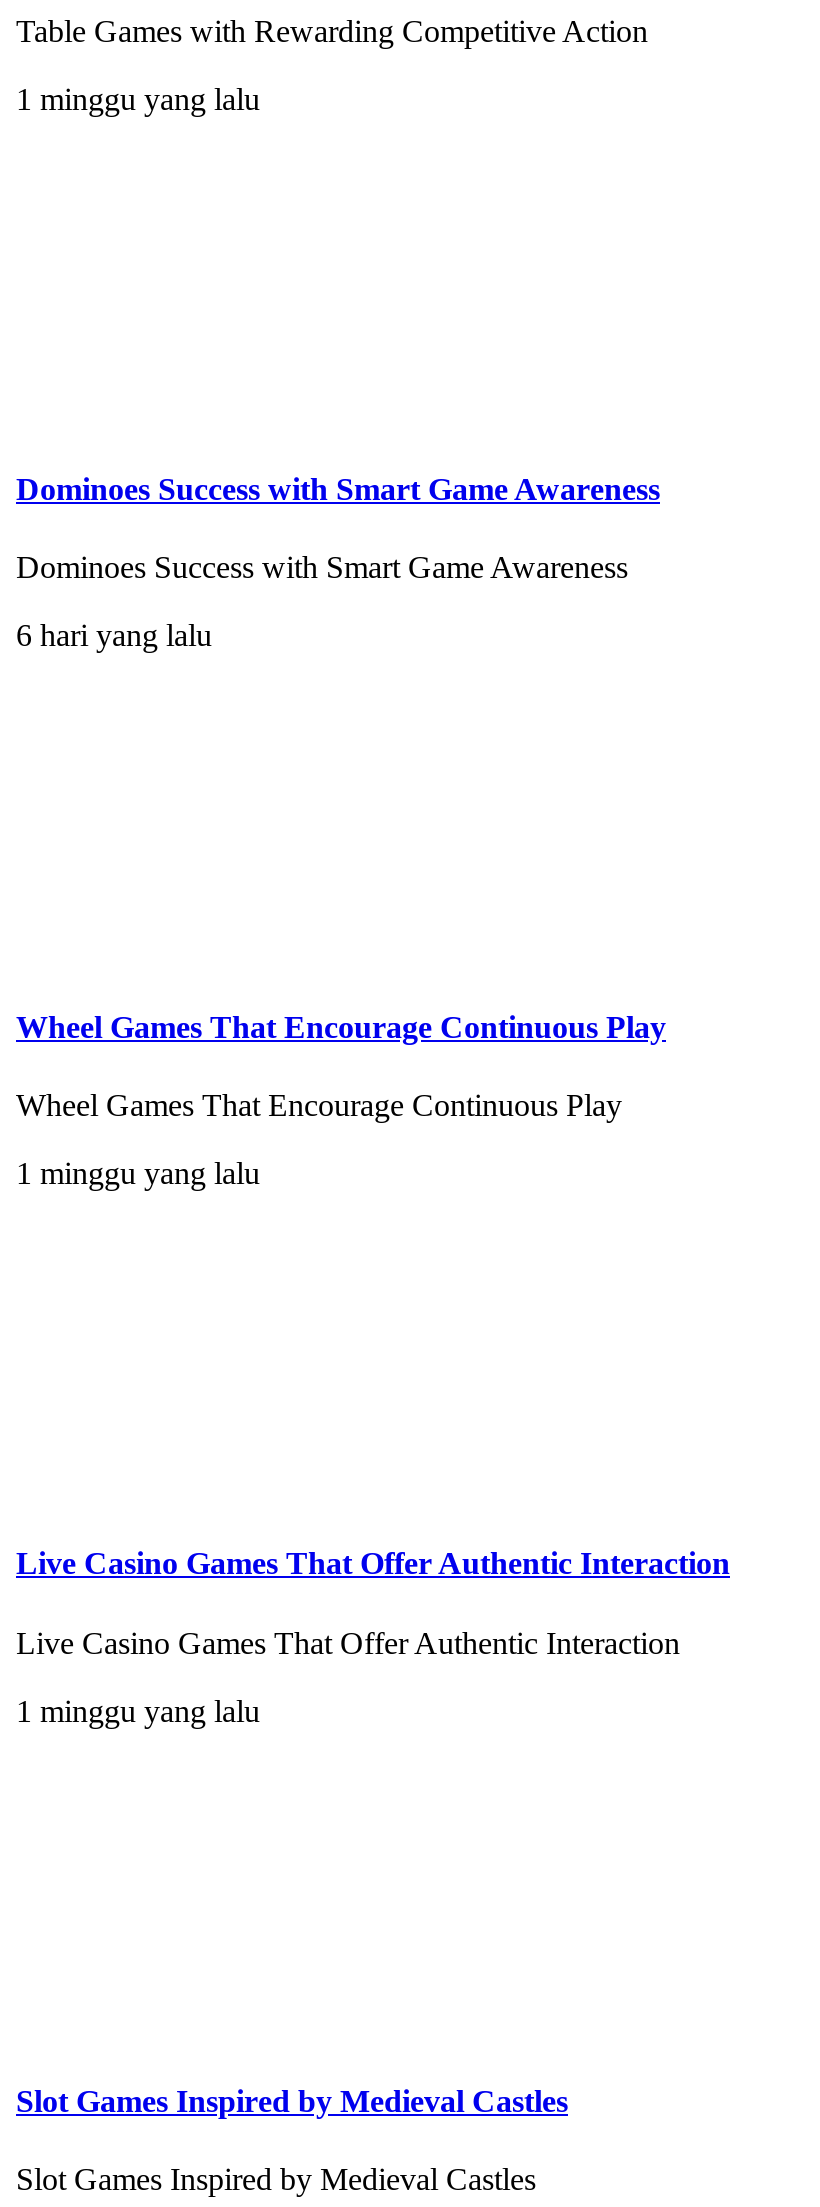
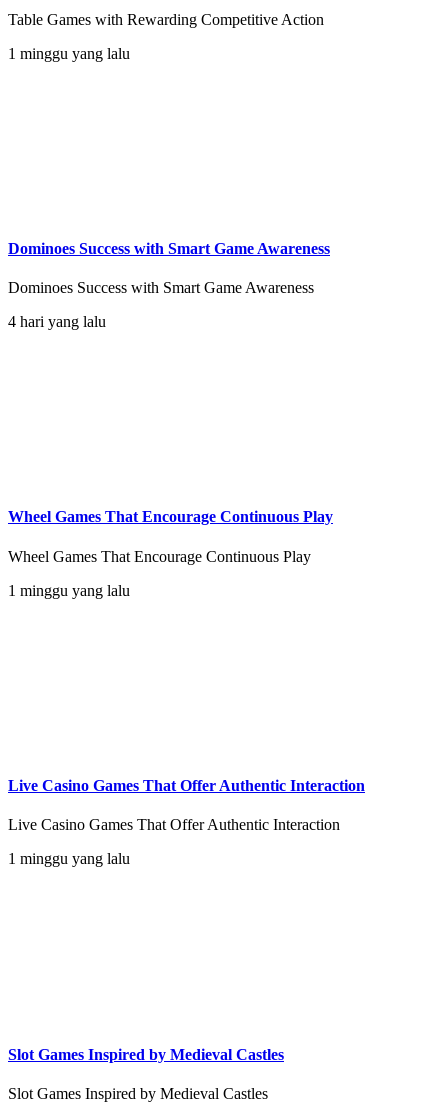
- 6 hari yang lalu
+ 4 hari yang lalu
